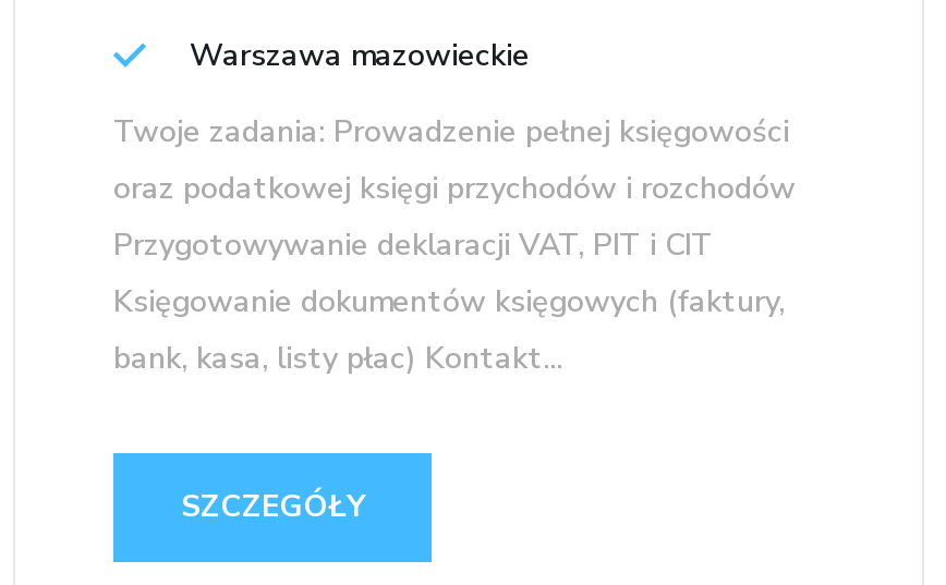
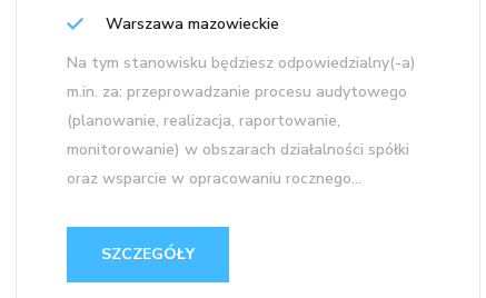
- Twoje zadania: Prowadzenie pełnej księgowości
- oraz podatkowej księgi przychodów i rozchodów
- Przygotowywanie deklaracji VAT, PIT i CIT
- Księgowanie dokumentów księgowych (faktury,
- bank, kasa, listy płac) Kontakt...
+ Na tym stanowisku będziesz odpowiedzialny(-a)
+ m.in. za: przeprowadzanie procesu audytowego
+ (planowanie, realizacja, raportowanie,
+ monitorowanie) w obszarach działalności spółki
+ oraz wsparcie w opracowaniu rocznego...
